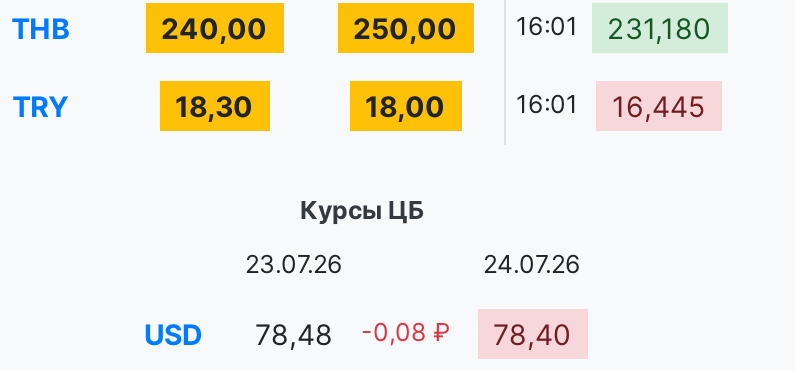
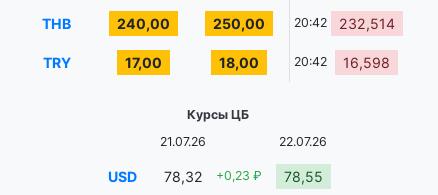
- 16:01
+ 20:42

- 231,180
+ 232,514

- 18,30
+ 17,00

- 16:01
+ 20:42

- 16,445
+ 16,598

- 23.07.26
+ 21.07.26

- 24.07.26
+ 22.07.26

- 78,48
+ 78,32

- -0,08 ₽
+ +0,23 ₽

- 78,40
+ 78,55
